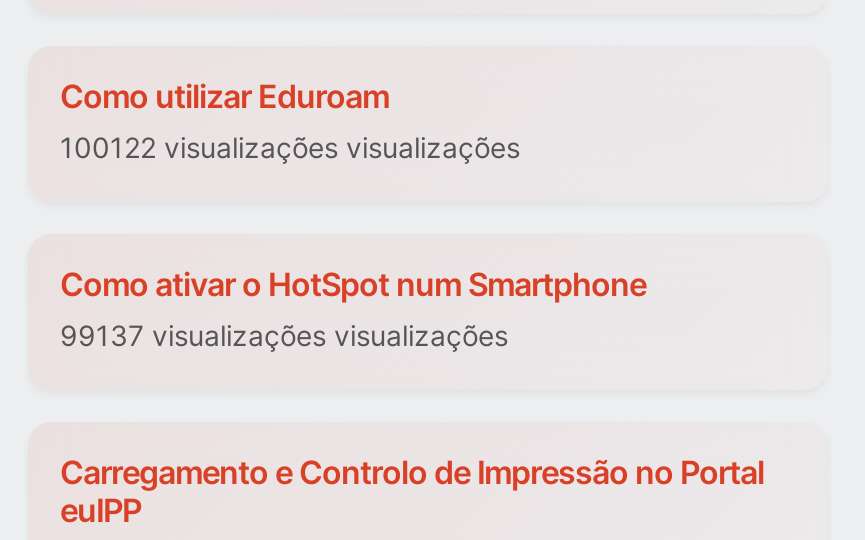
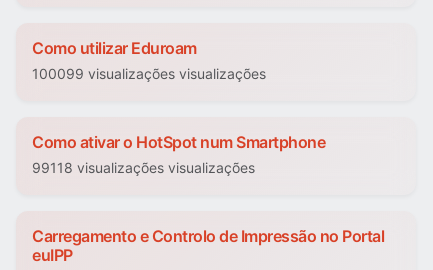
- 100122 visualizações visualizações
+ 100099 visualizações visualizações

- 99137 visualizações visualizações
+ 99118 visualizações visualizações
